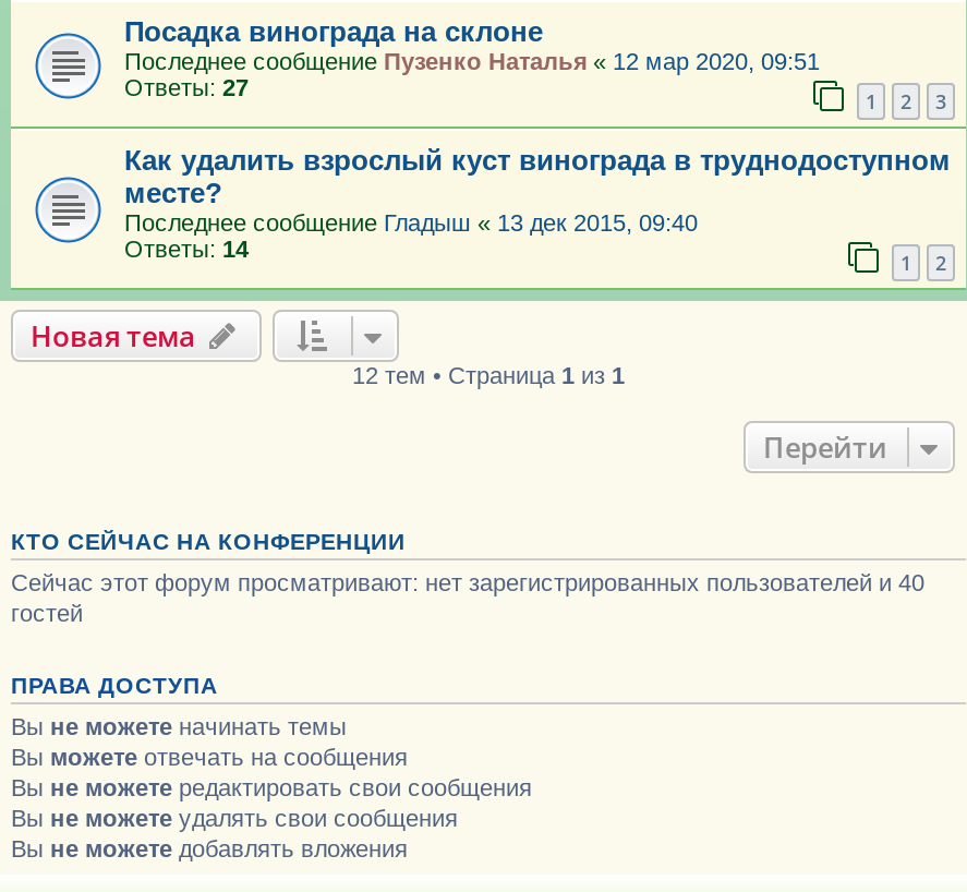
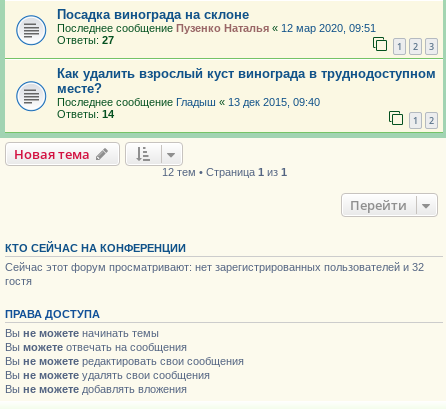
- Сейчас этот форум просматривают: нет зарегистрированных пользователей и 40
- гостей
+ Сейчас этот форум просматривают: нет зарегистрированных пользователей и 32
+ гостя
